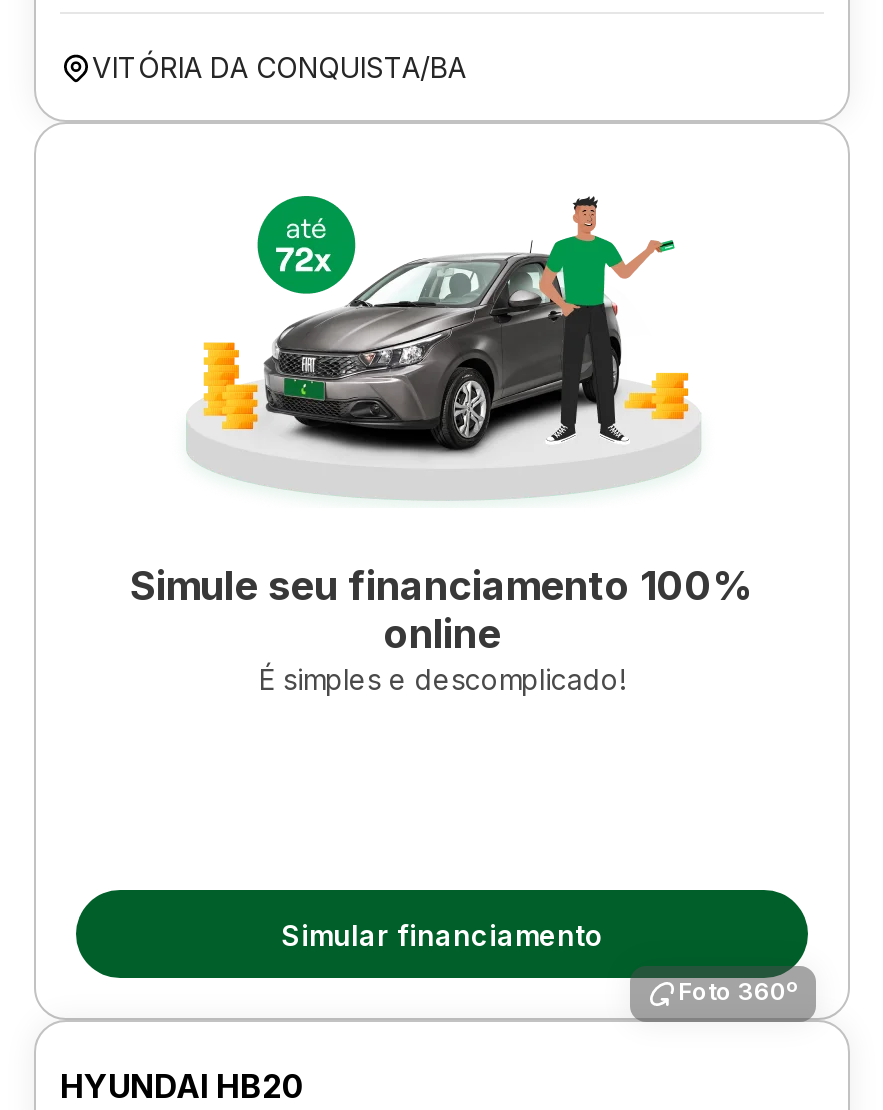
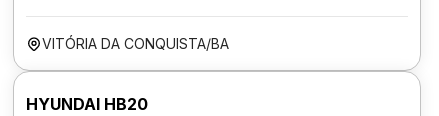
- [image]
- Simule seu financiamento 100%
- online
- É simples e descomplicado!

- [image]
- Simular financiamento
- Foto 360º
